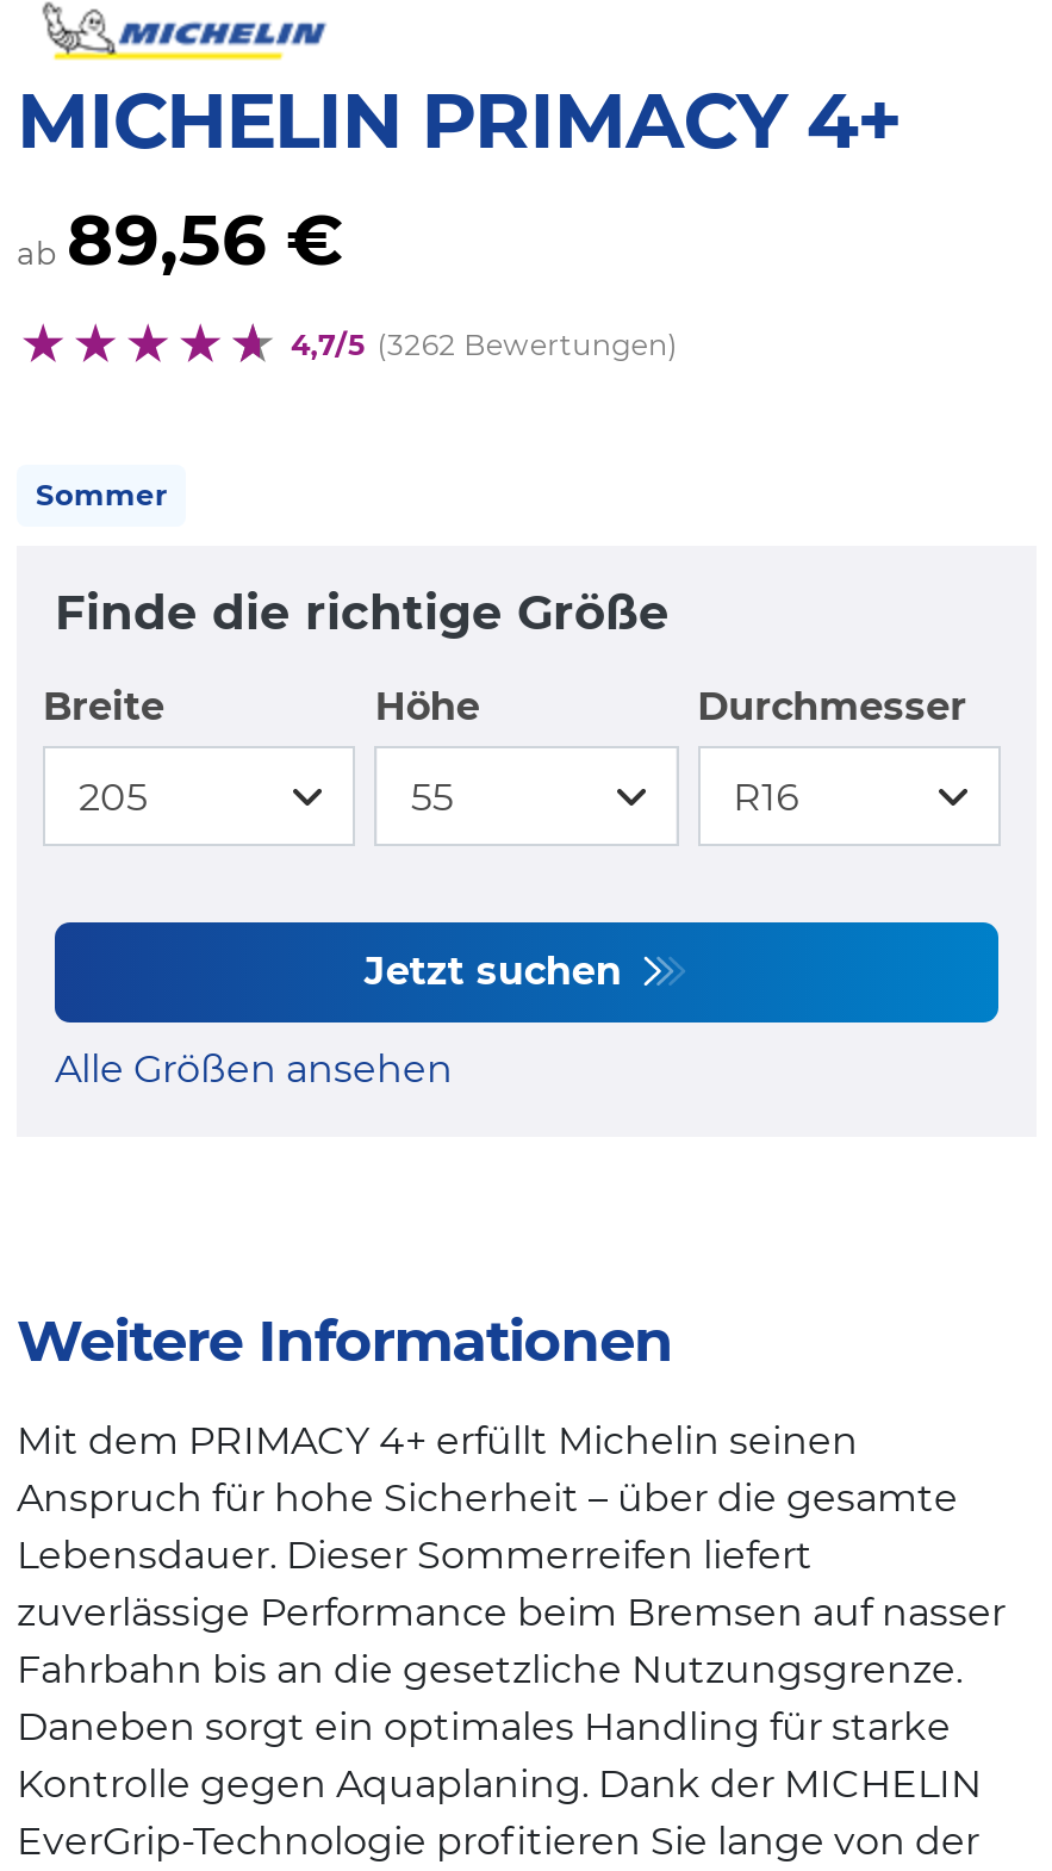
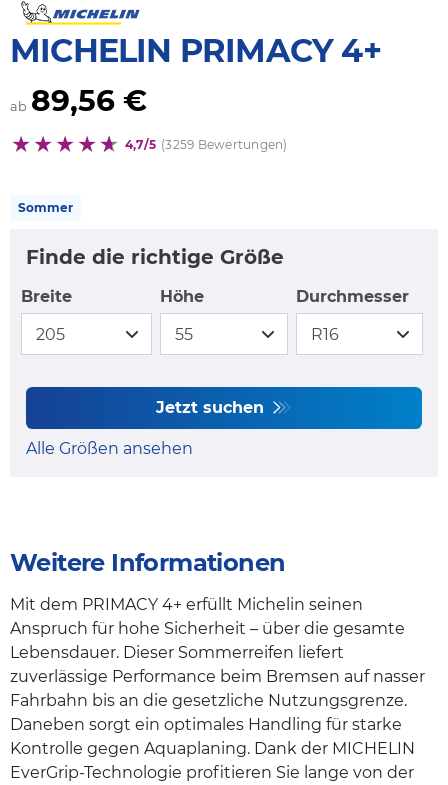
- 4,7/5 (3262 Bewertungen)
+ 4,7/5 (3259 Bewertungen)
